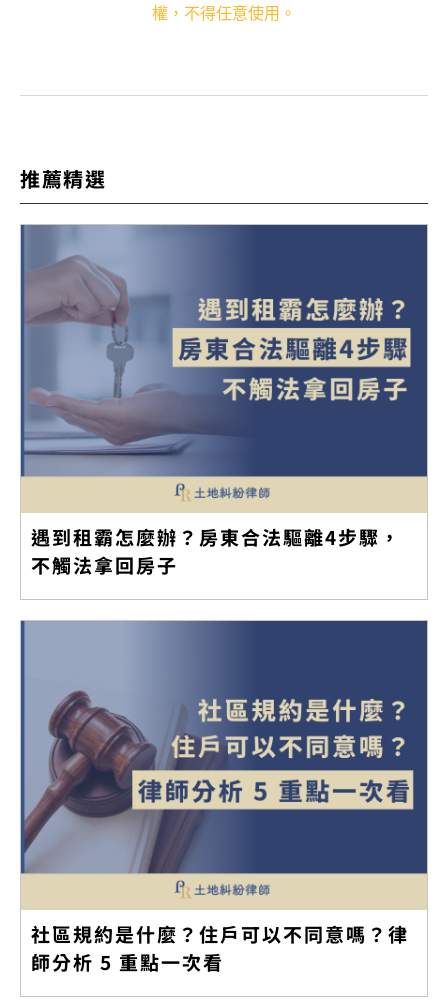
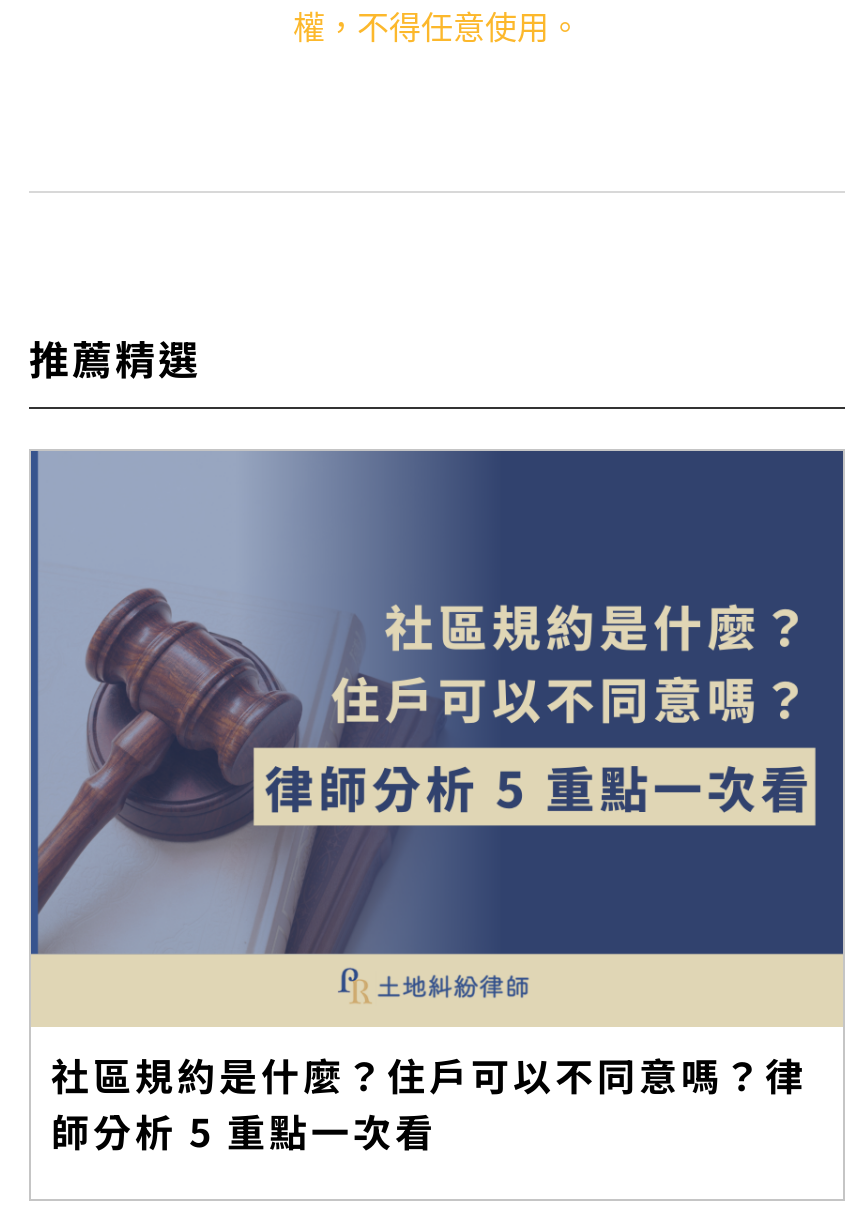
- [image]

- 遇到租霸怎麼辦？房東合法驅離4步驟，
- 不觸法拿回房子
